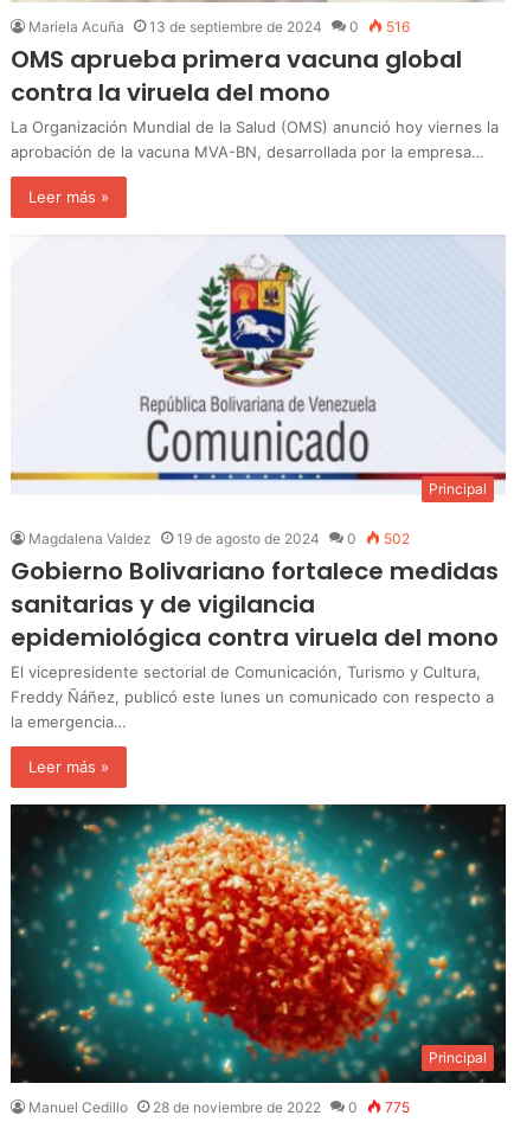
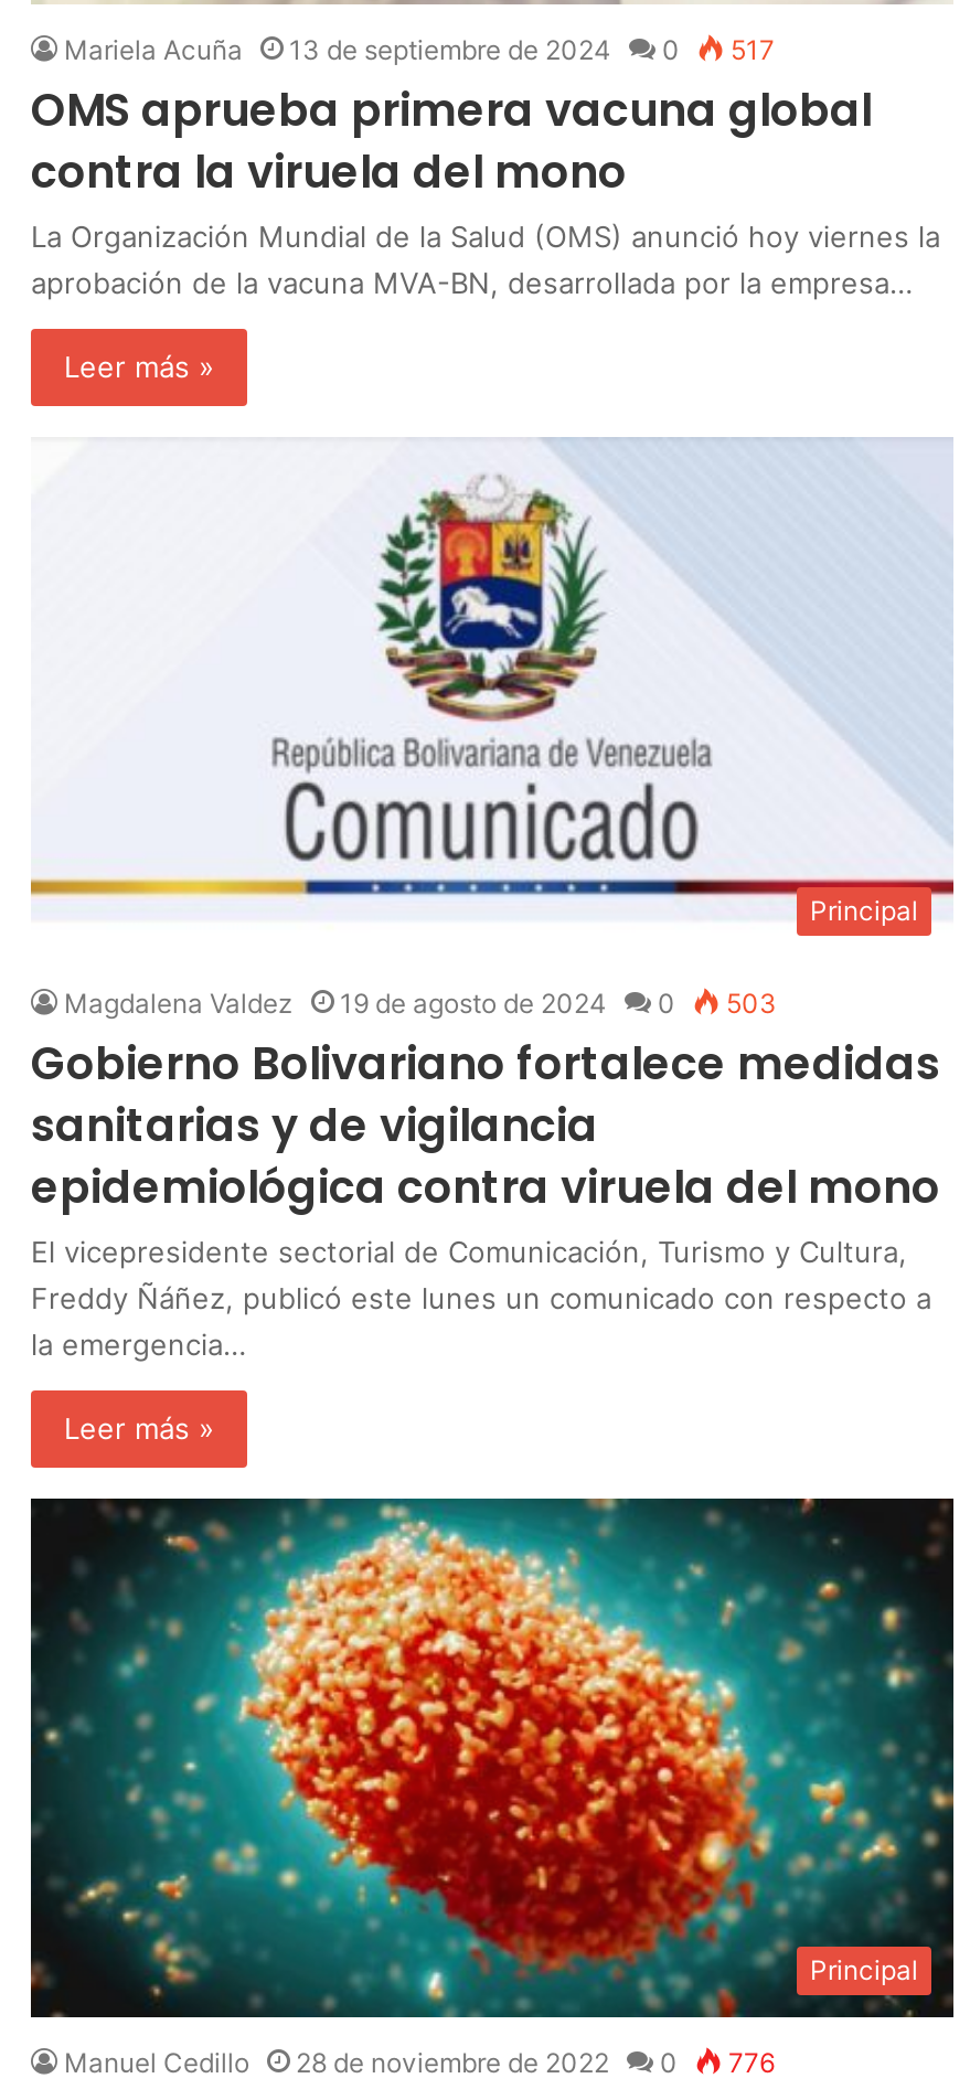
- Mariela Acuña 13 de septiembre de 2024 0 516
+ Mariela Acuña 13 de septiembre de 2024 0 517

- Magdalena Valdez 19 de agosto de 2024 0 502
+ Magdalena Valdez 19 de agosto de 2024 0 503

- Manuel Cedillo 28 de noviembre de 2022 0 775
+ Manuel Cedillo 28 de noviembre de 2022 0 776
